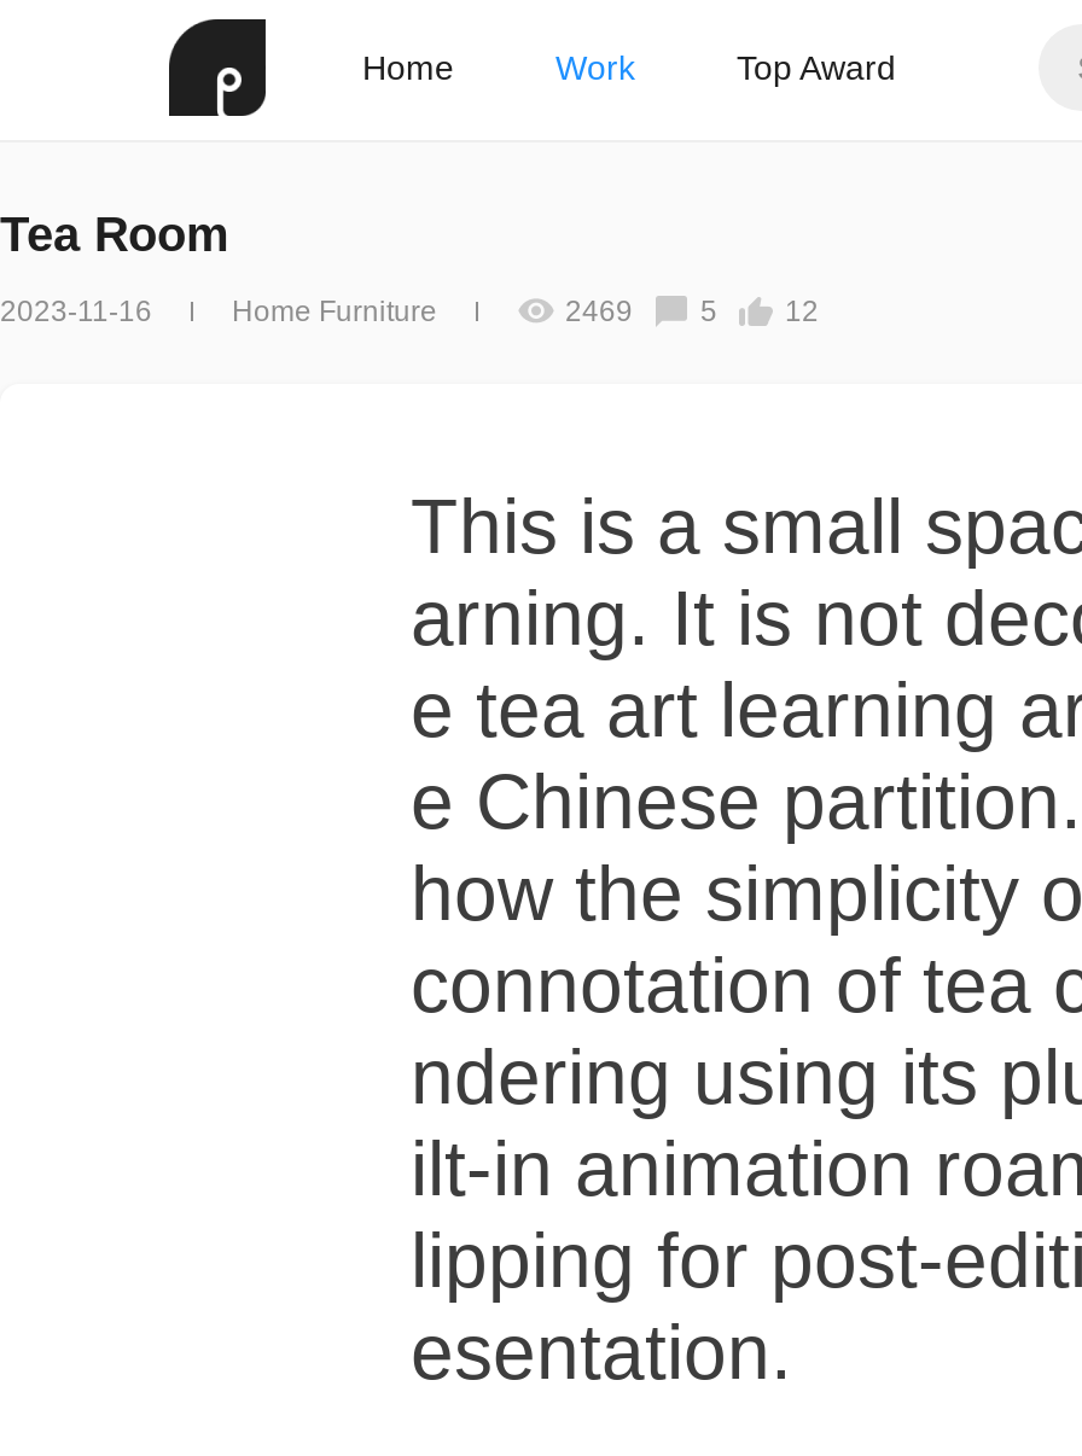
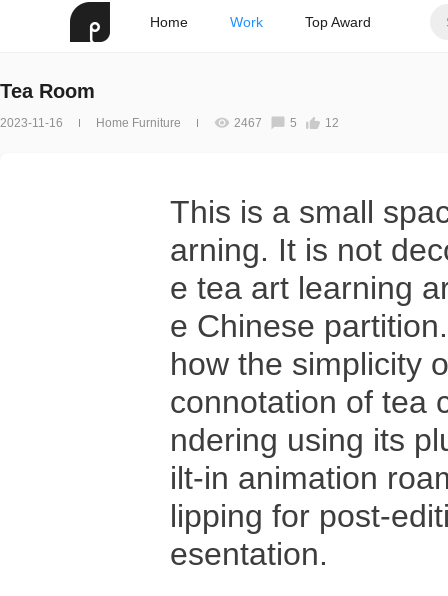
- 2469 5 12
+ 2467 5 12
